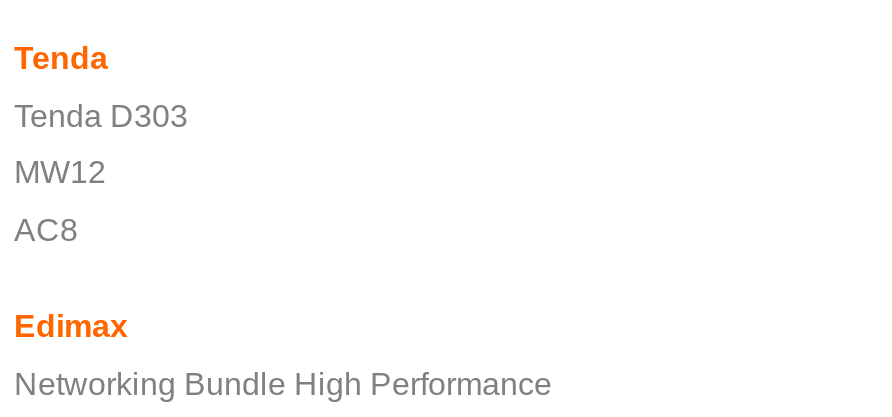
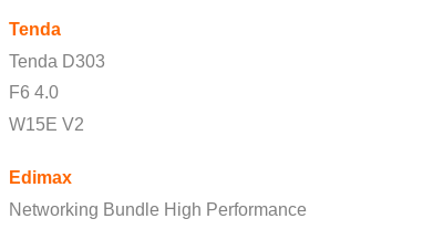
- MW12
+ F6 4.0

- AC8
+ W15E V2
